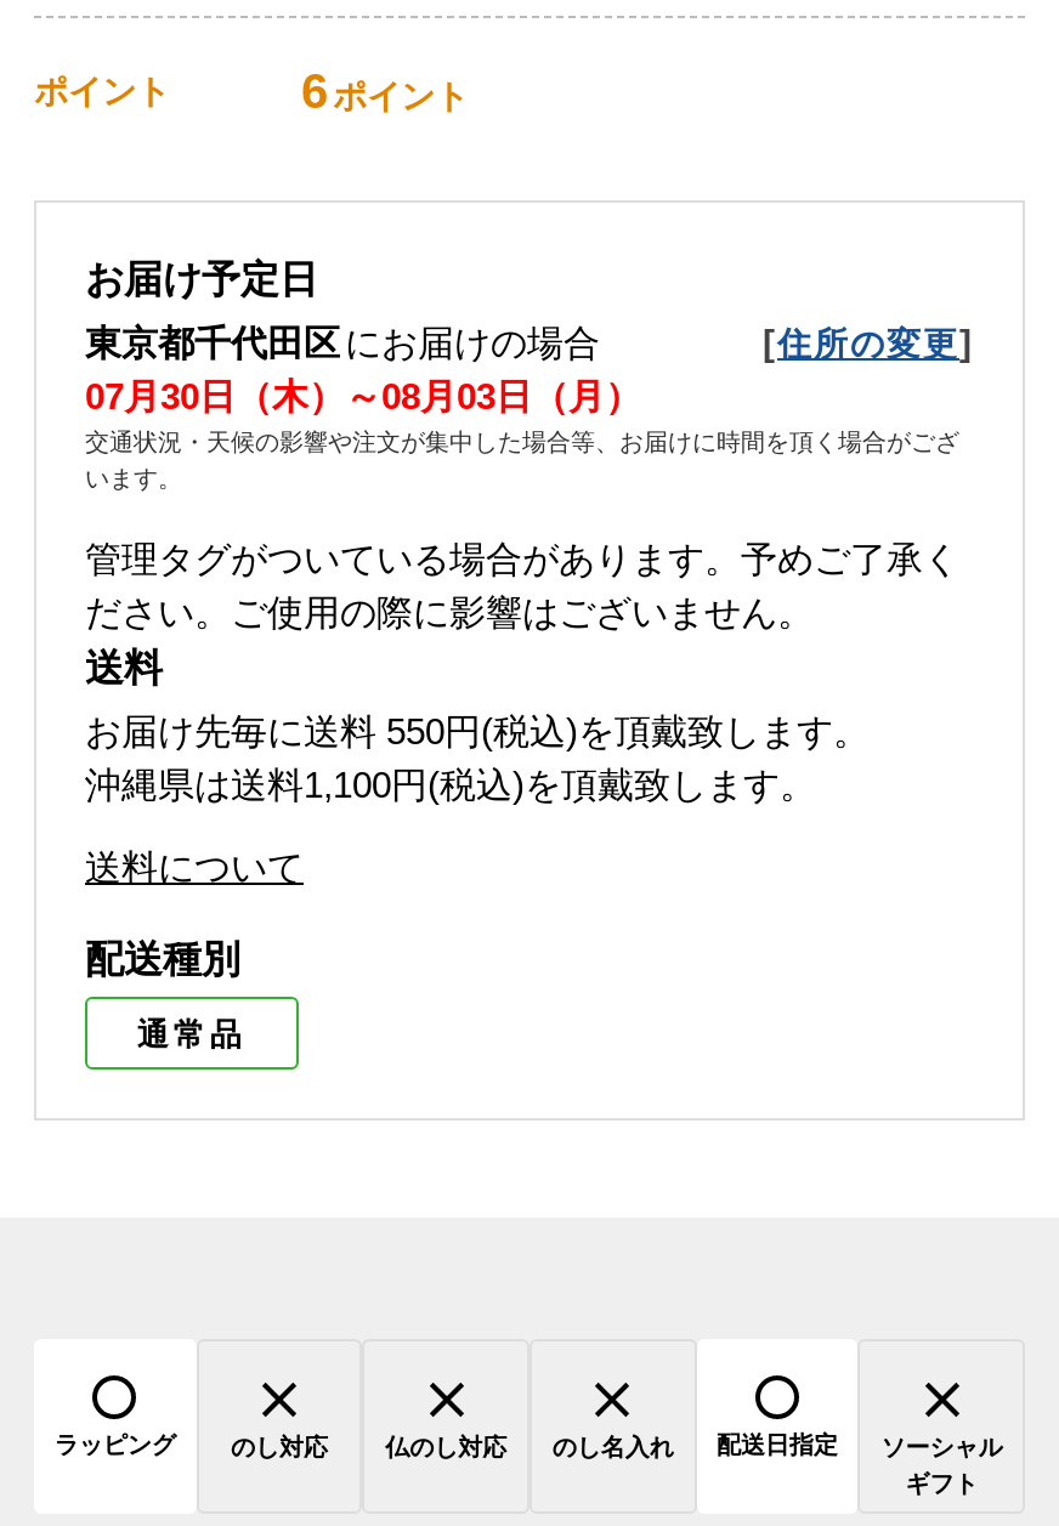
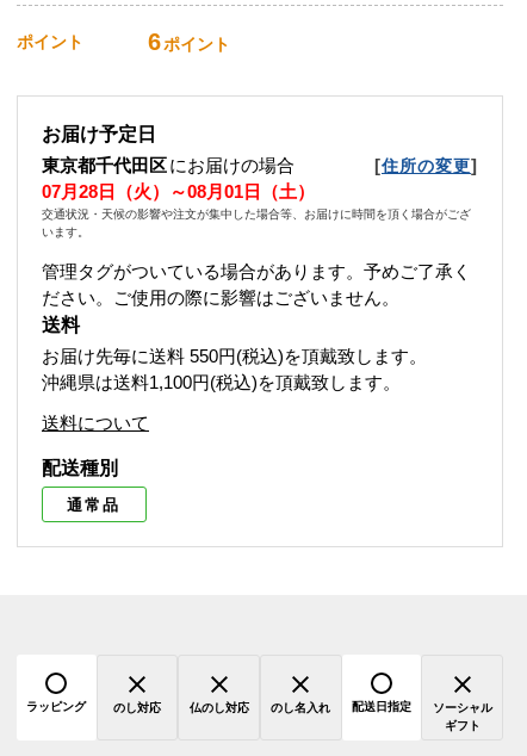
- 07月30日（木）～08月03日（月）
+ 07月28日（火）～08月01日（土）
